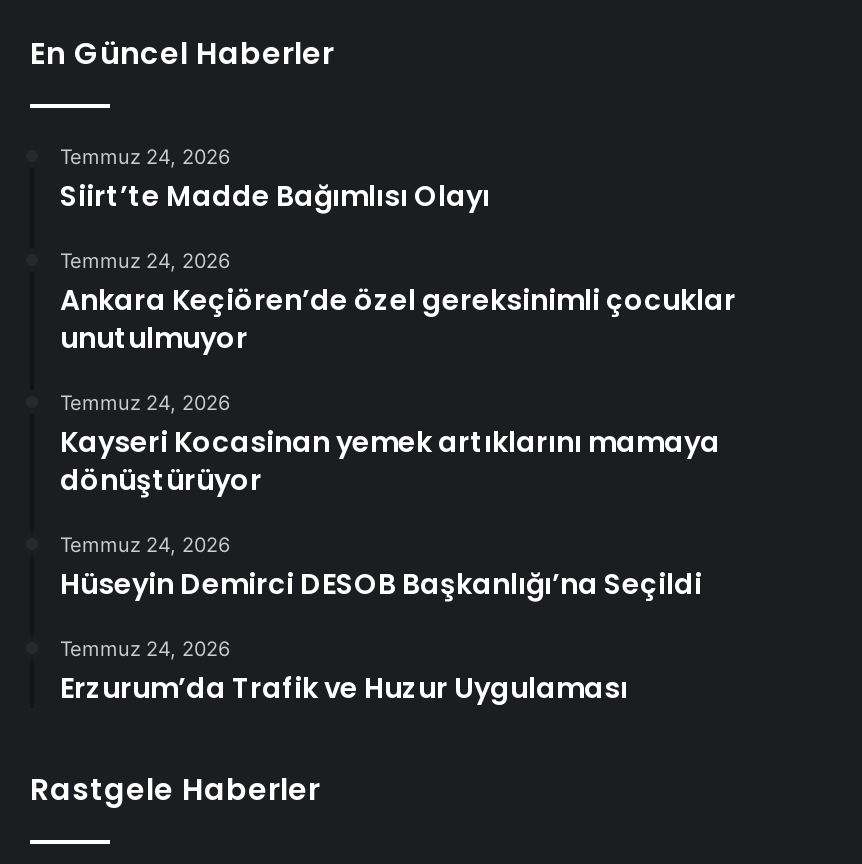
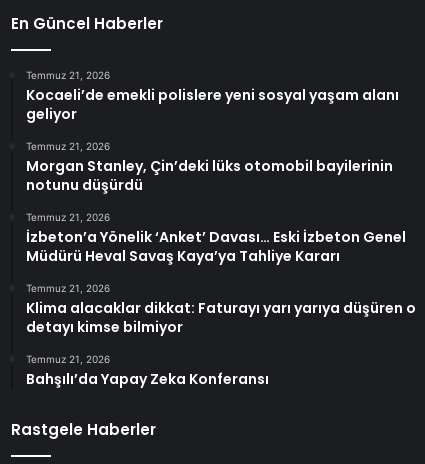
- Temmuz 24, 2026
- Siirt’te Madde Bağımlısı Olayı
+ Temmuz 21, 2026
+ Kocaeli’de emekli polislere yeni sosyal yaşam alanı
+ geliyor

- Temmuz 24, 2026
- Ankara Keçiören’de özel gereksinimli çocuklar
- unutulmuyor
+ Temmuz 21, 2026
+ Morgan Stanley, Çin’deki lüks otomobil bayilerinin
+ notunu düşürdü

- Temmuz 24, 2026
- Kayseri Kocasinan yemek artıklarını mamaya
- dönüştürüyor
+ Temmuz 21, 2026
+ İzbeton’a Yönelik ‘Anket’ Davası… Eski İzbeton Genel
+ Müdürü Heval Savaş Kaya’ya Tahliye Kararı

- Temmuz 24, 2026
- Hüseyin Demirci DESOB Başkanlığı’na Seçildi
+ Temmuz 21, 2026
+ Klima alacaklar dikkat: Faturayı yarı yarıya düşüren o
+ detayı kimse bilmiyor

- Temmuz 24, 2026
- Erzurum’da Trafik ve Huzur Uygulaması
+ Temmuz 21, 2026
+ Bahşılı’da Yapay Zeka Konferansı
